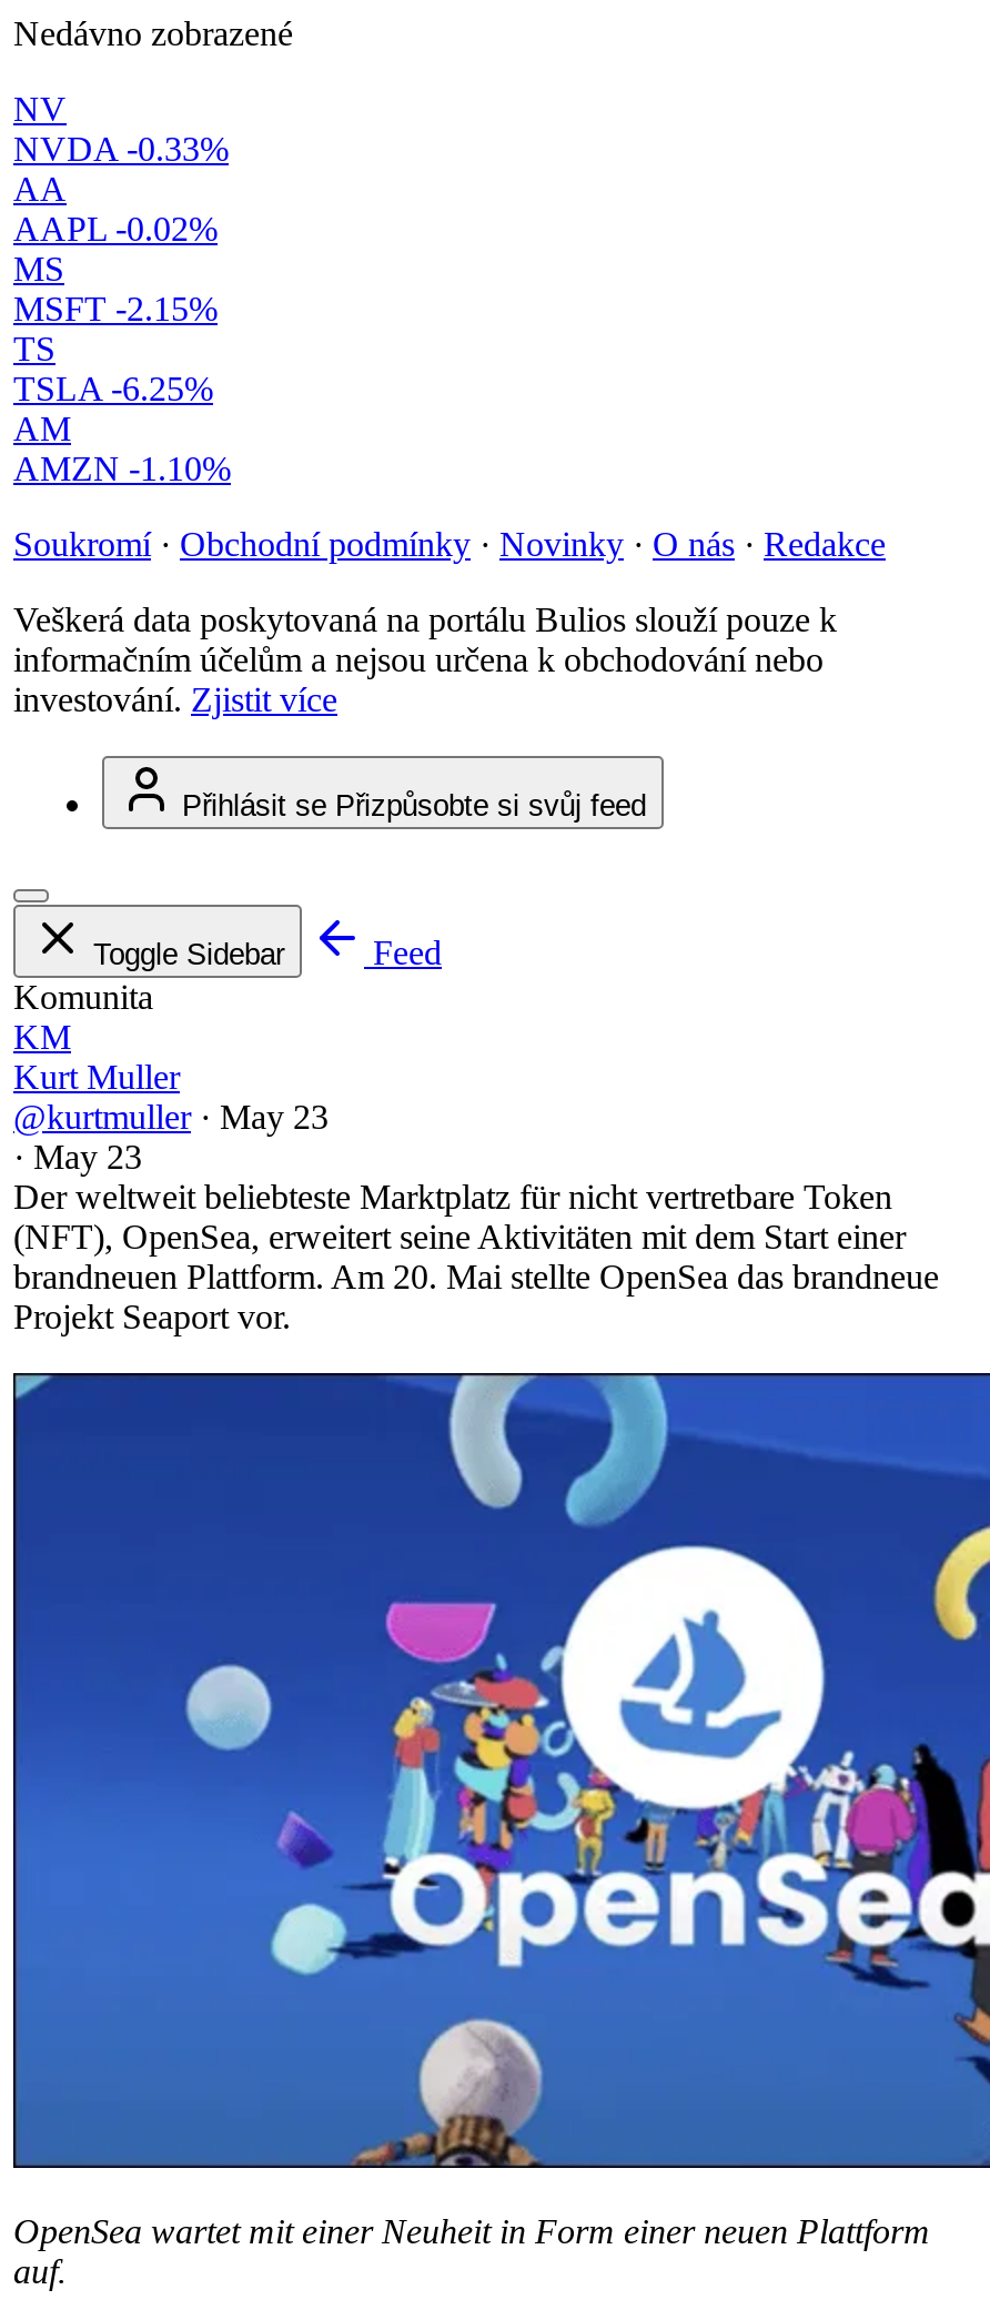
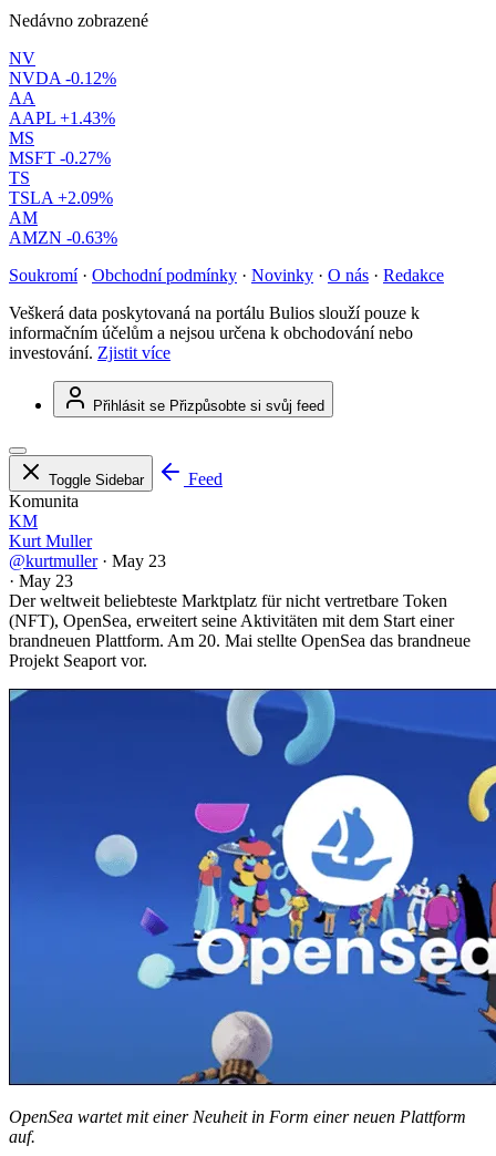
- NVDA -0.33%
+ NVDA -0.12%

- AAPL -0.02%
+ AAPL +1.43%

- MSFT -2.15%
+ MSFT -0.27%

- TSLA -6.25%
+ TSLA +2.09%

- AMZN -1.10%
+ AMZN -0.63%
